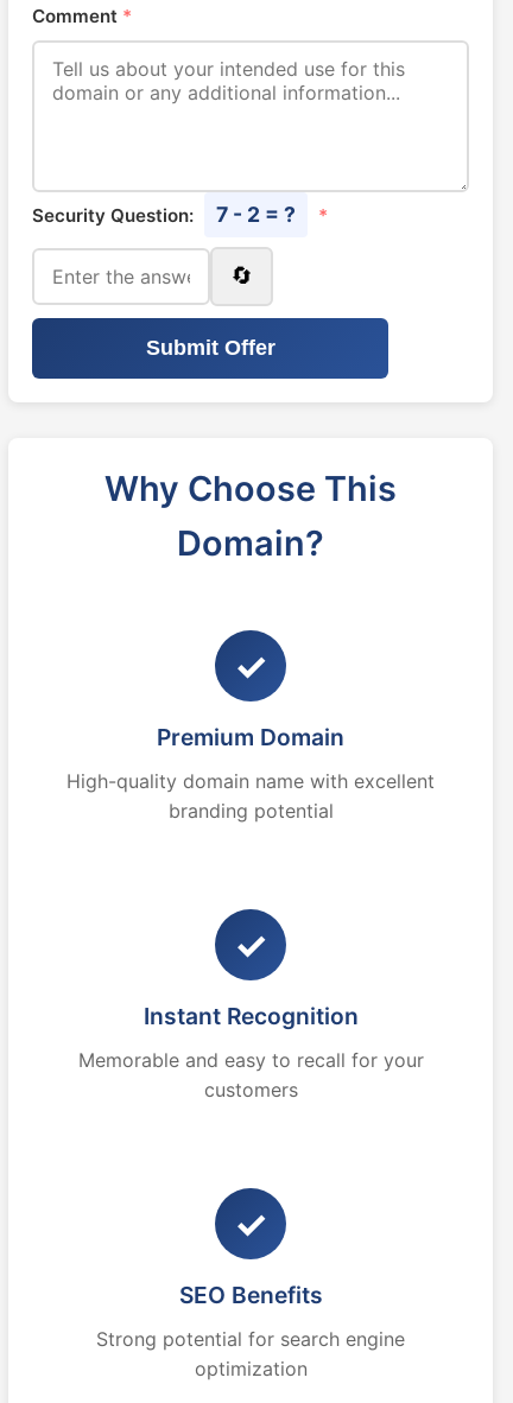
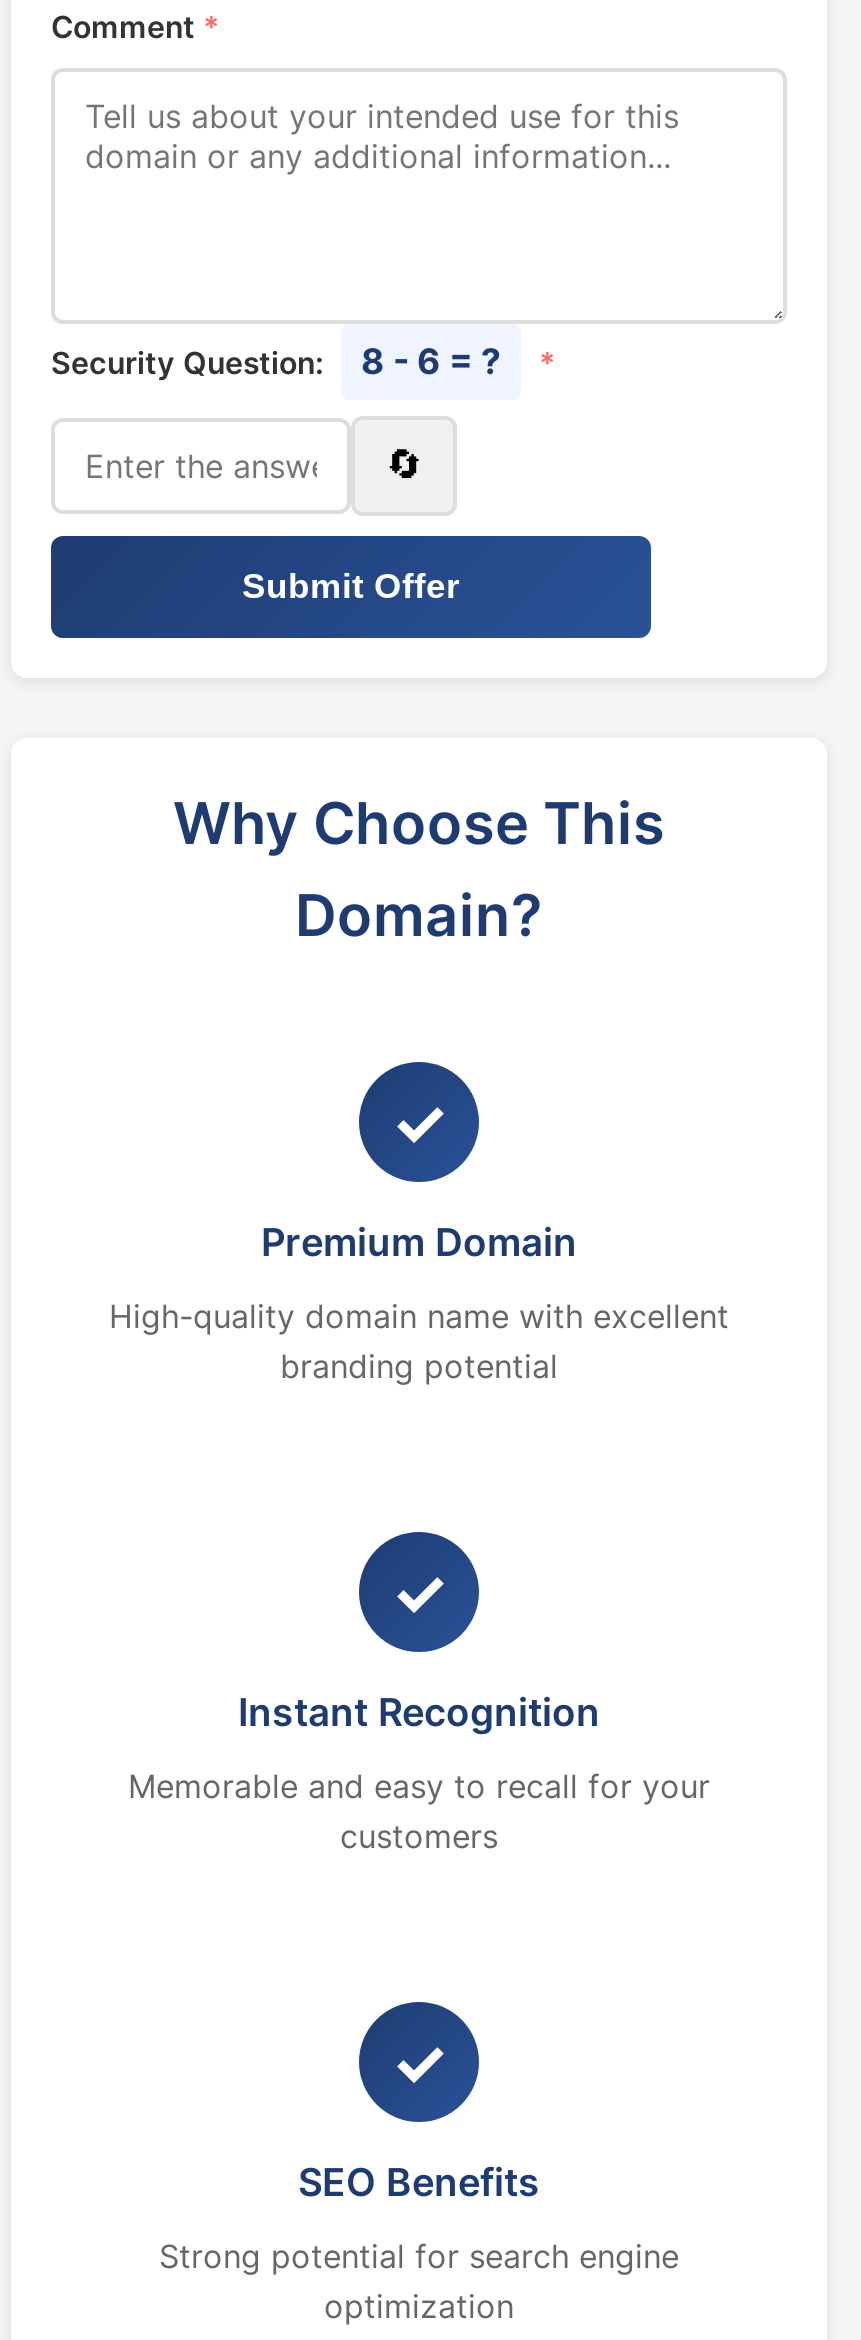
- 7 - 2 = ?
+ 8 - 6 = ?
